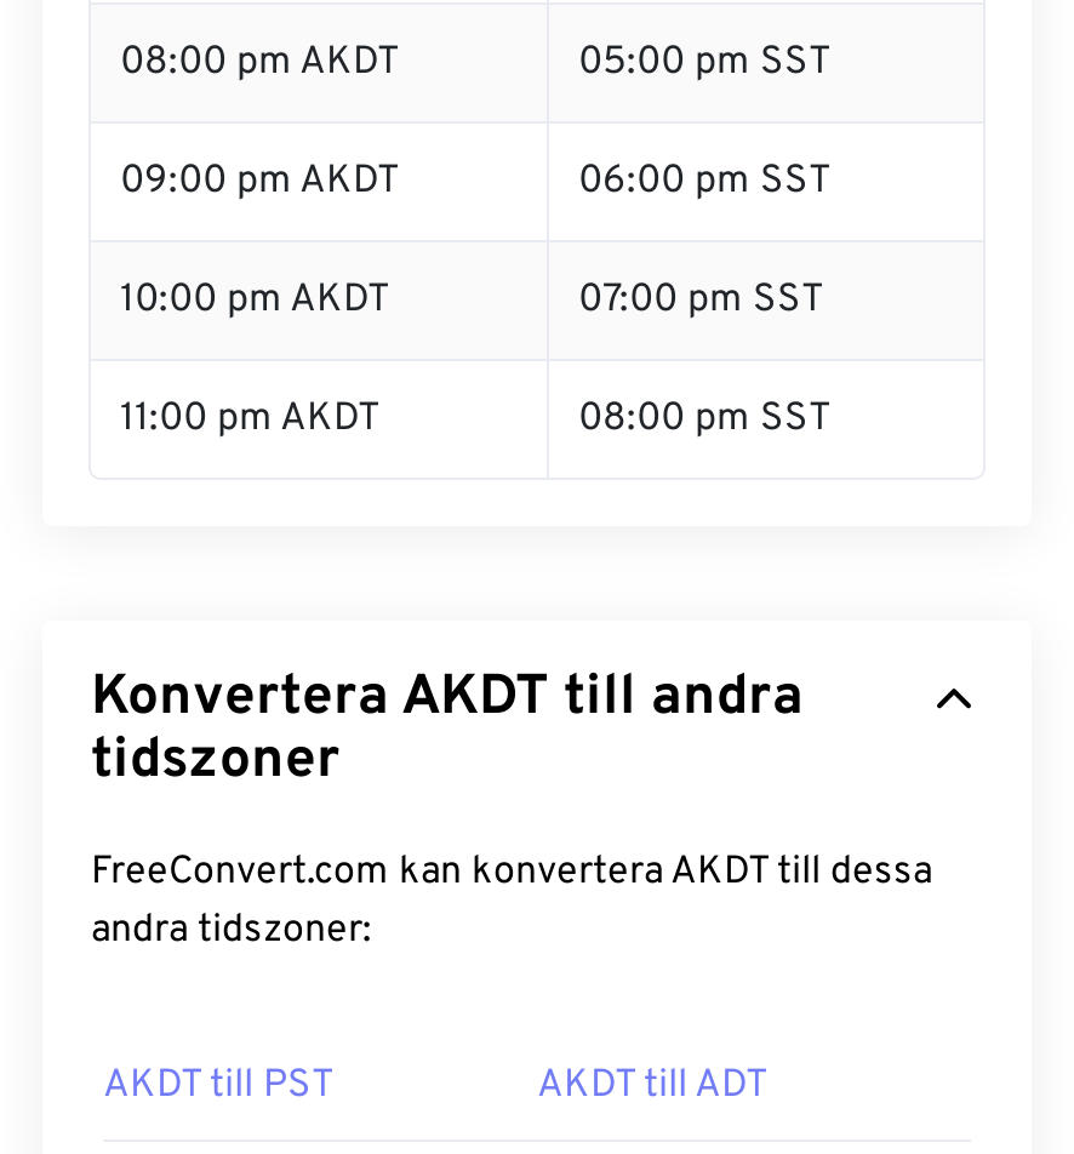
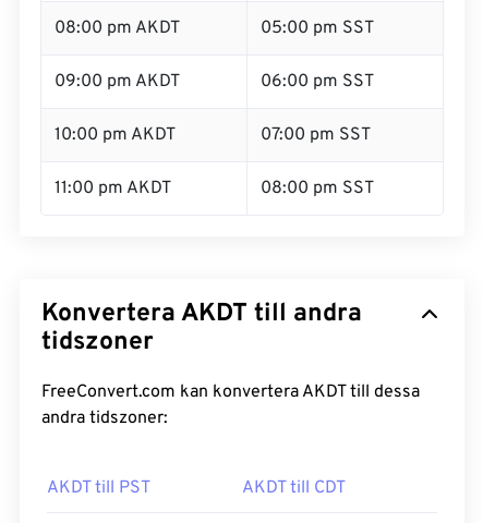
- AKDT till ADT
+ AKDT till CDT
